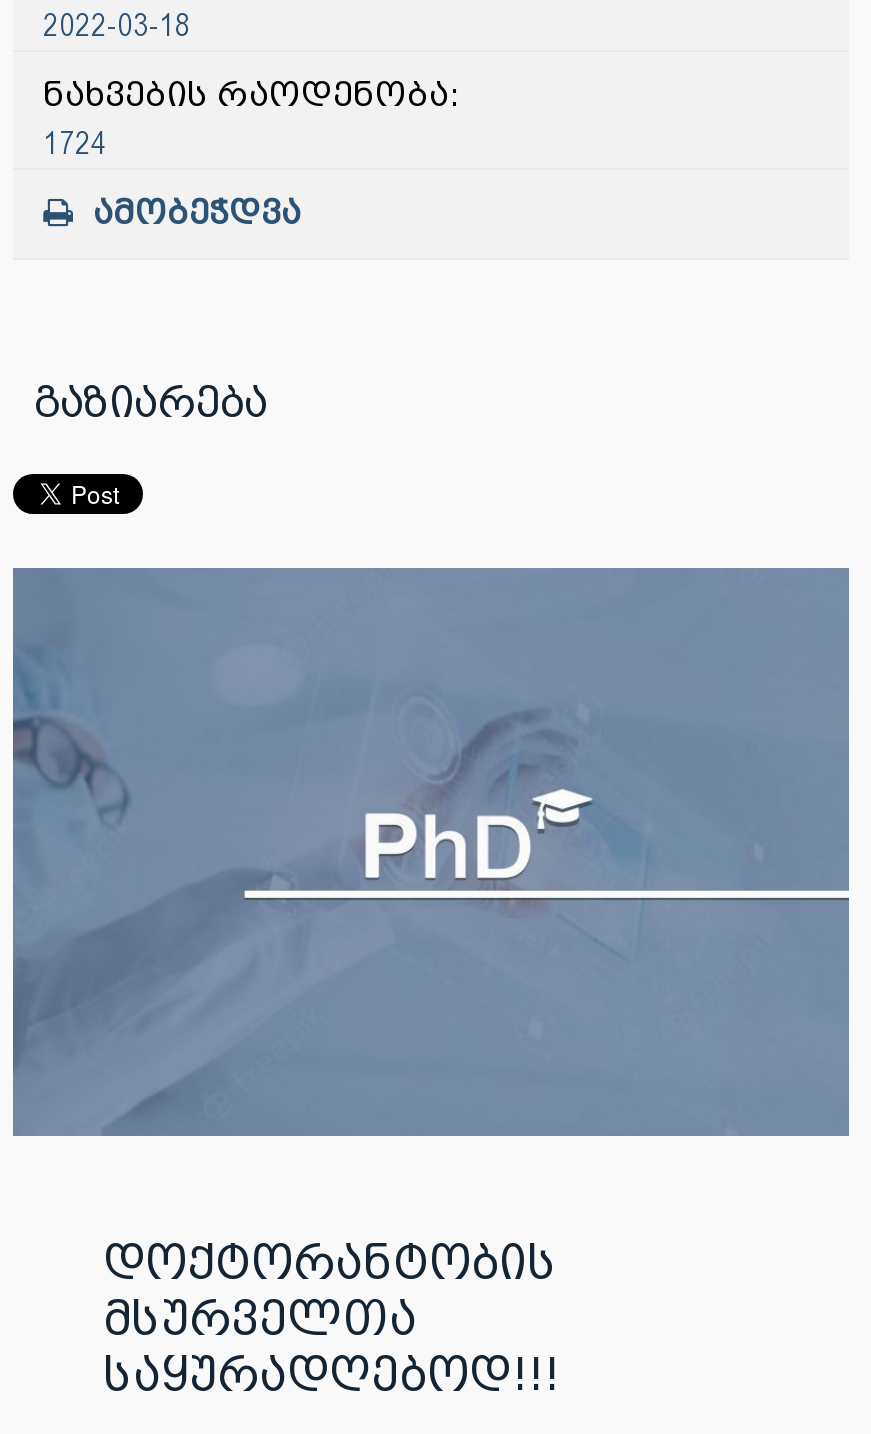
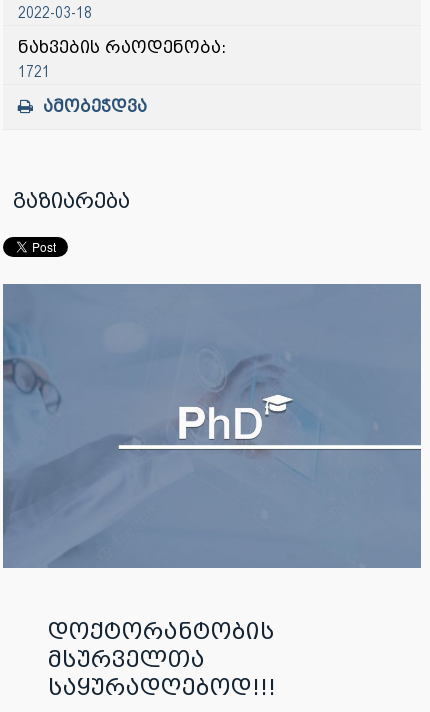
- 1724
+ 1721
